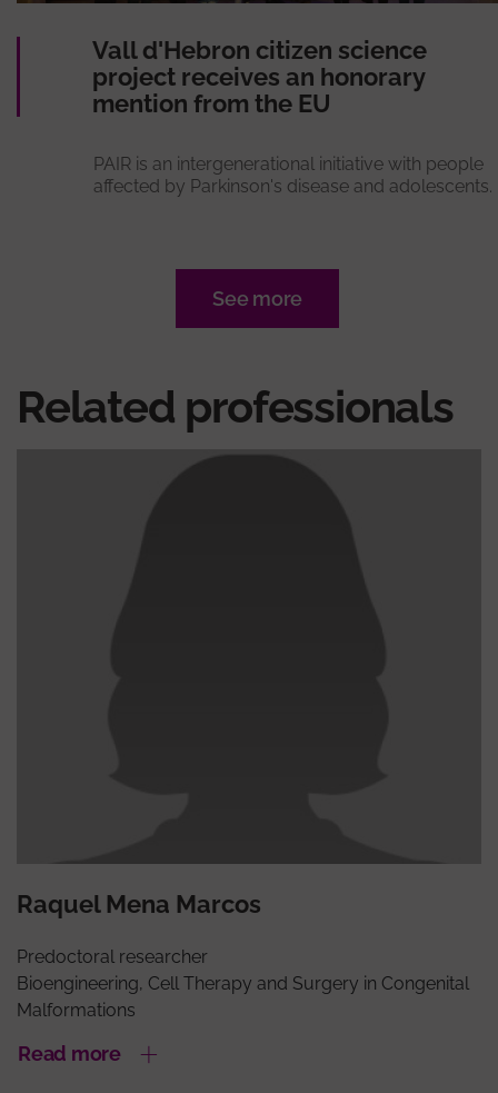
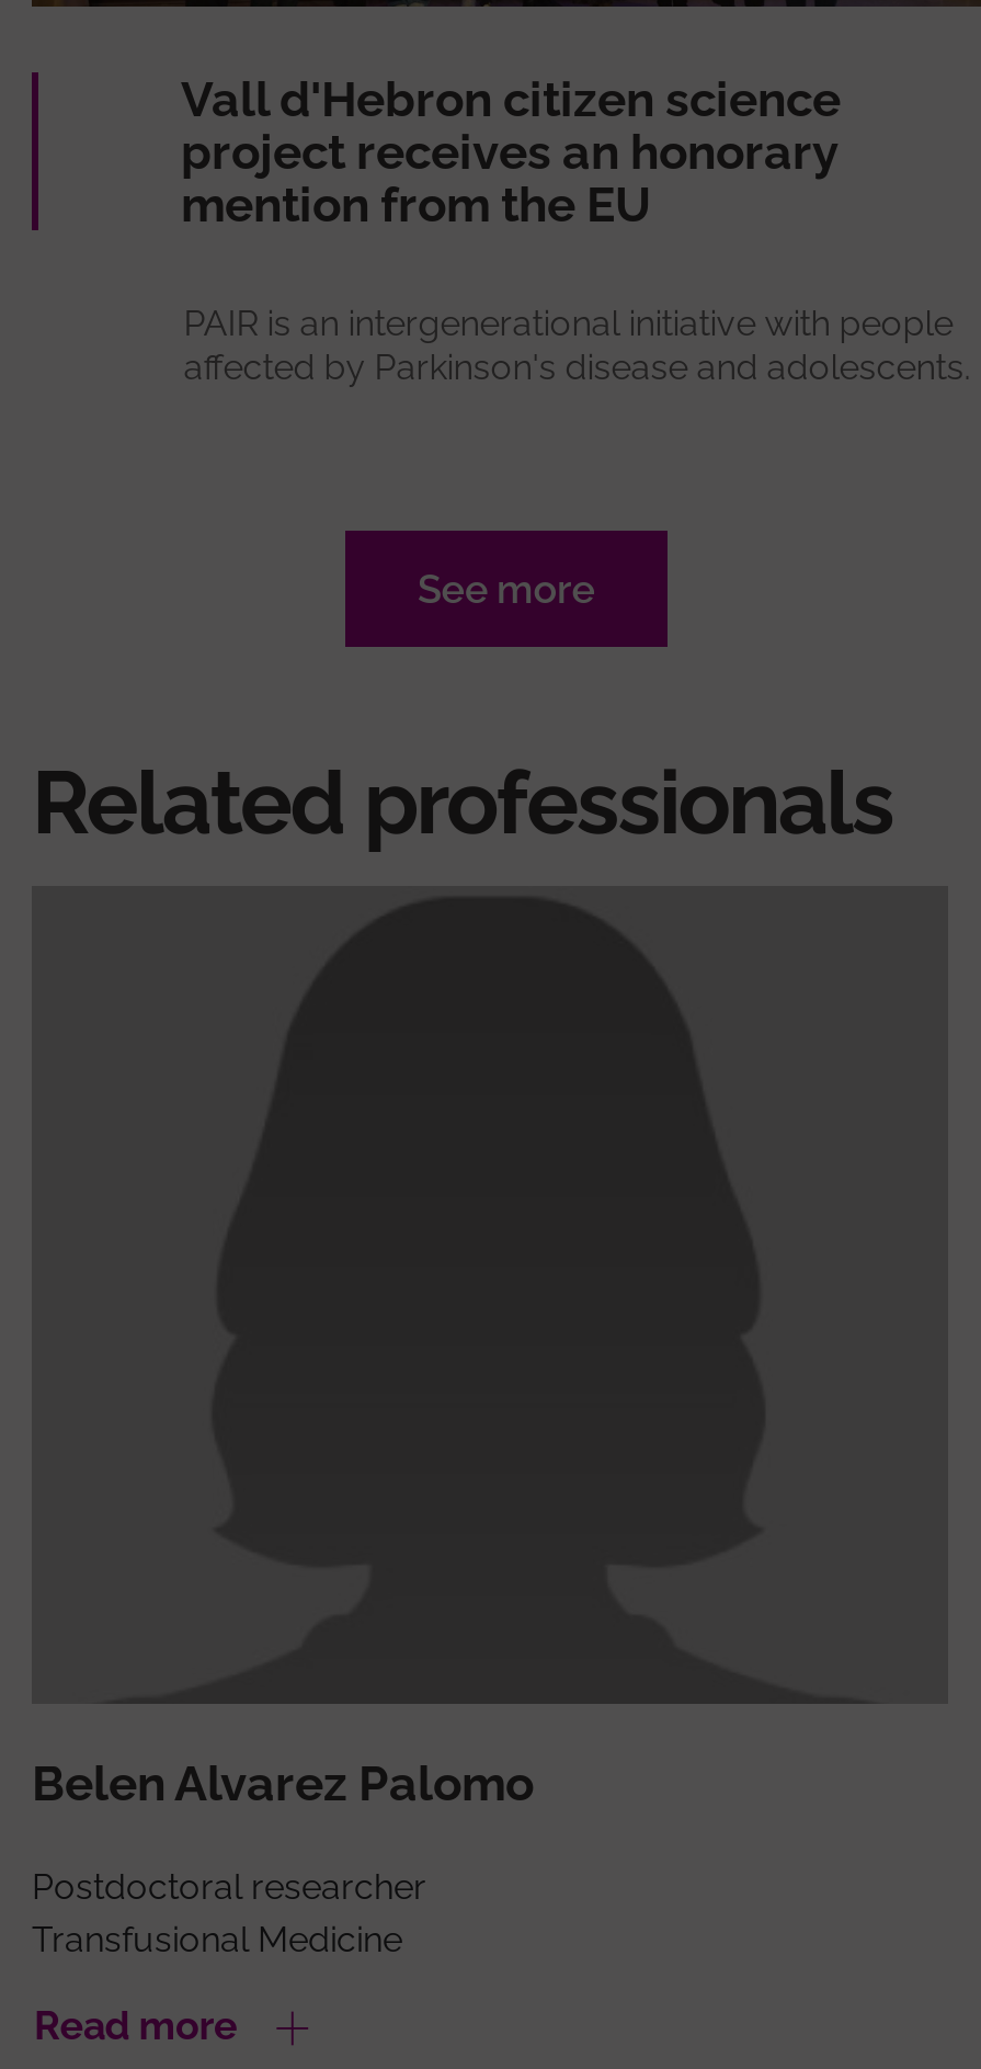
- Raquel Mena Marcos
+ Belen Alvarez Palomo

- Predoctoral researcher
- Bioengineering, Cell Therapy and Surgery in Congenital
- Malformations
+ Postdoctoral researcher
+ Transfusional Medicine
